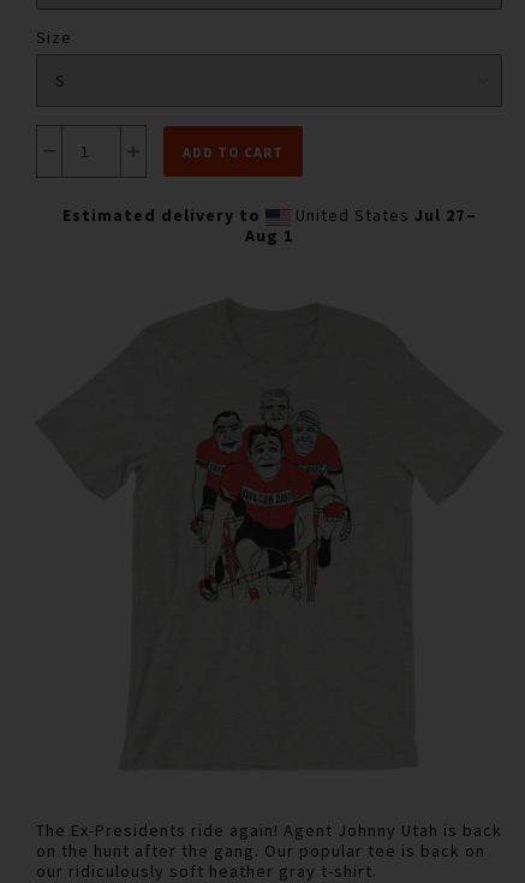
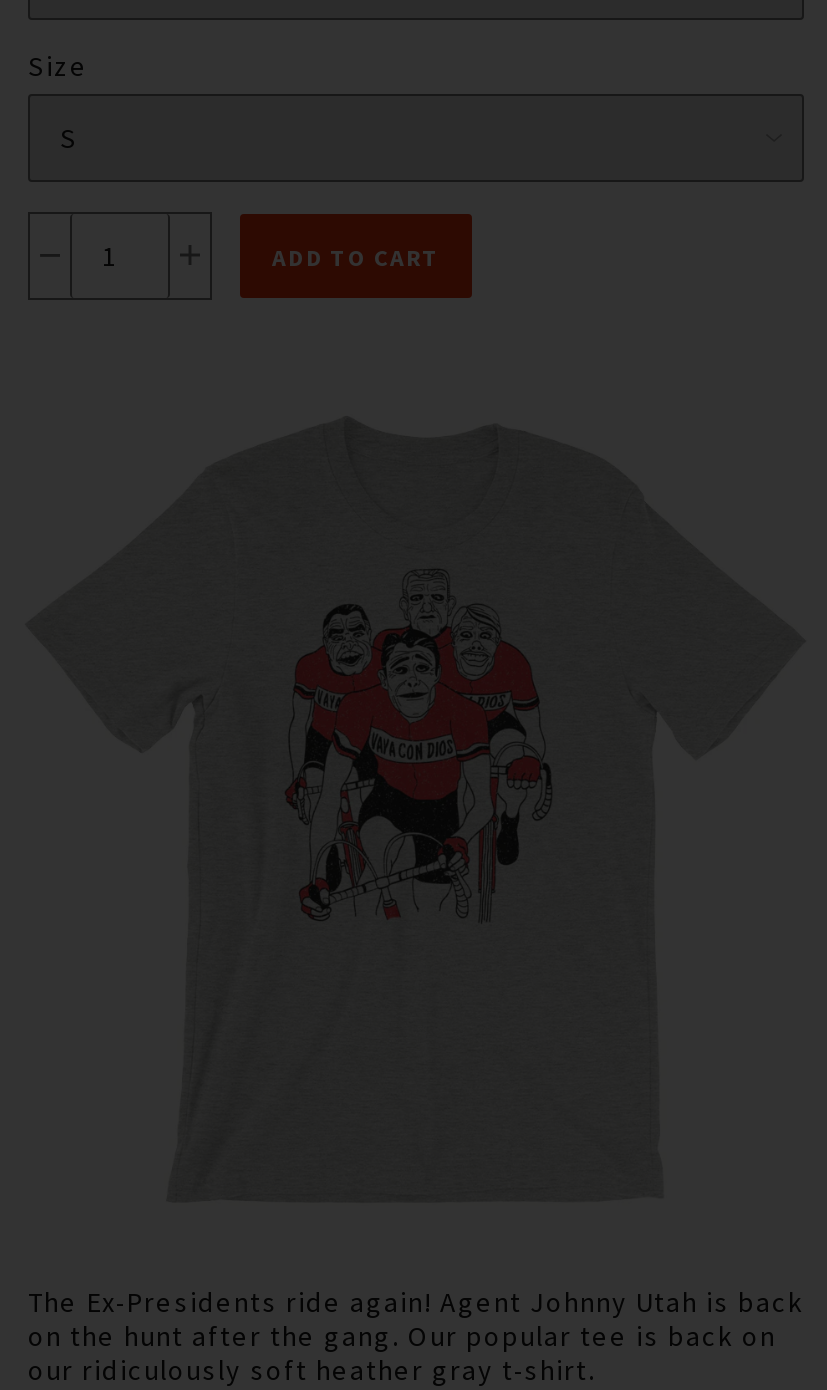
- Estimated delivery to
- United States Jul 27–
- Aug 1
